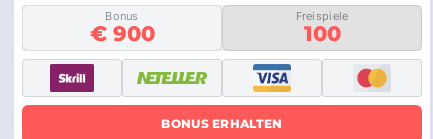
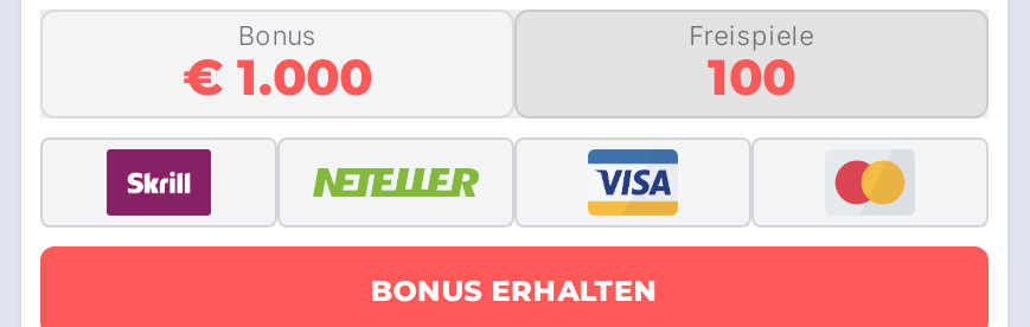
- € 900
+ € 1.000
